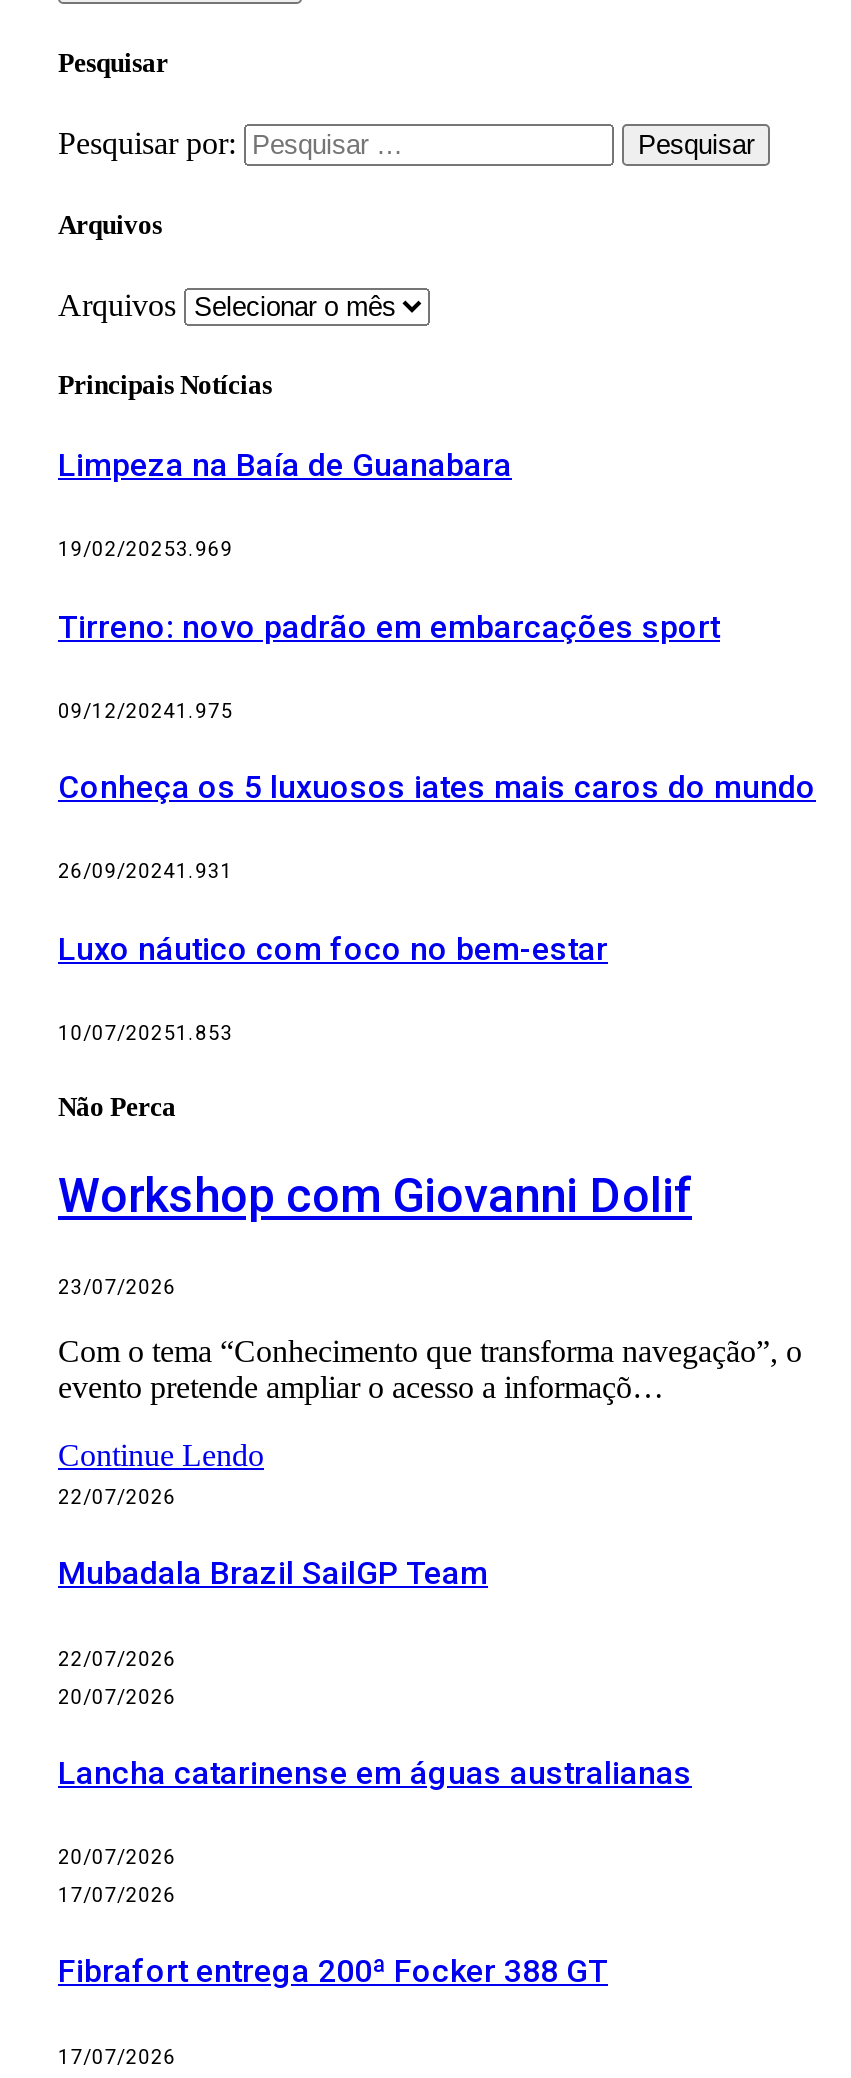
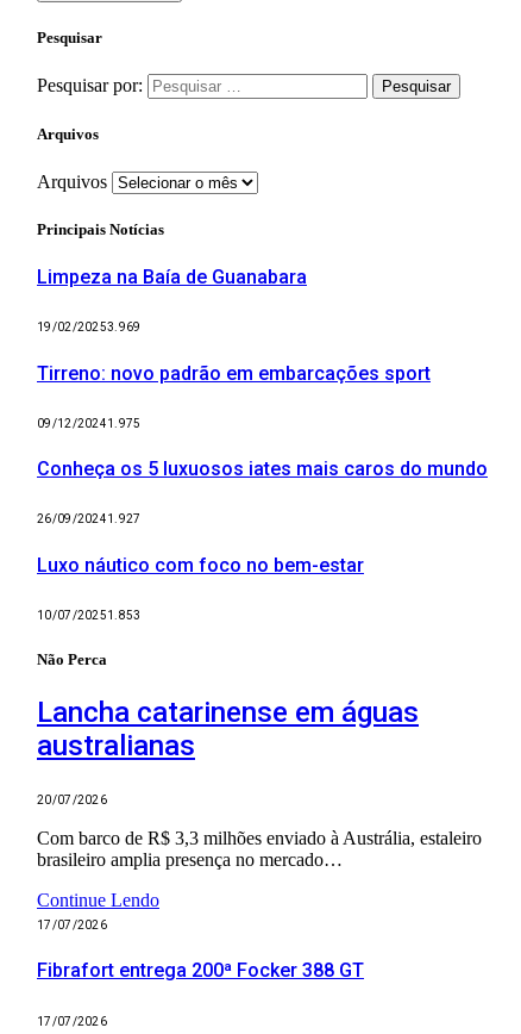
- 26/09/20241.931
+ 26/09/20241.927

- Workshop com Giovanni Dolif
- 23/07/2026
- Com o tema “Conhecimento que transforma navegação”, o
- evento pretende ampliar o acesso a informaçõ…
- 22/07/2026
- Mubadala Brazil SailGP Team
- 22/07/2026
+ Lancha catarinense em águas
+ australianas

moved down: Continue Lendo

- Lancha catarinense em águas australianas
+ Com barco de R$ 3,3 milhões enviado à Austrália, estaleiro
+ brasileiro amplia presença no mercado…

- 20/07/2026
